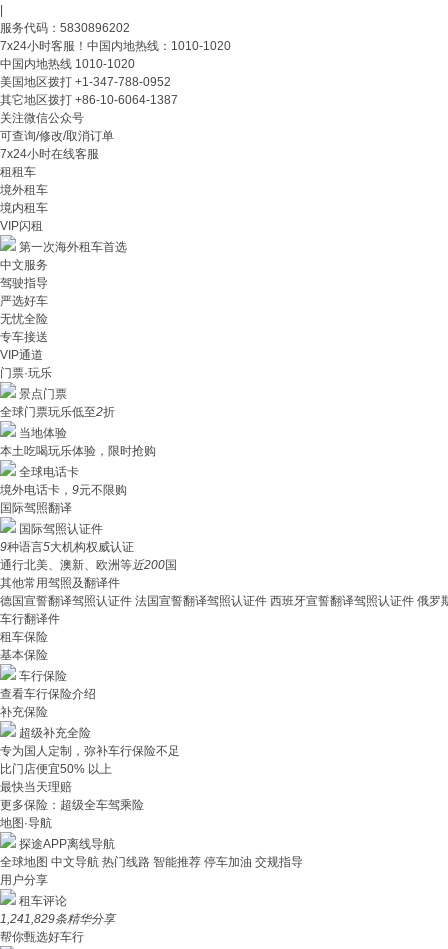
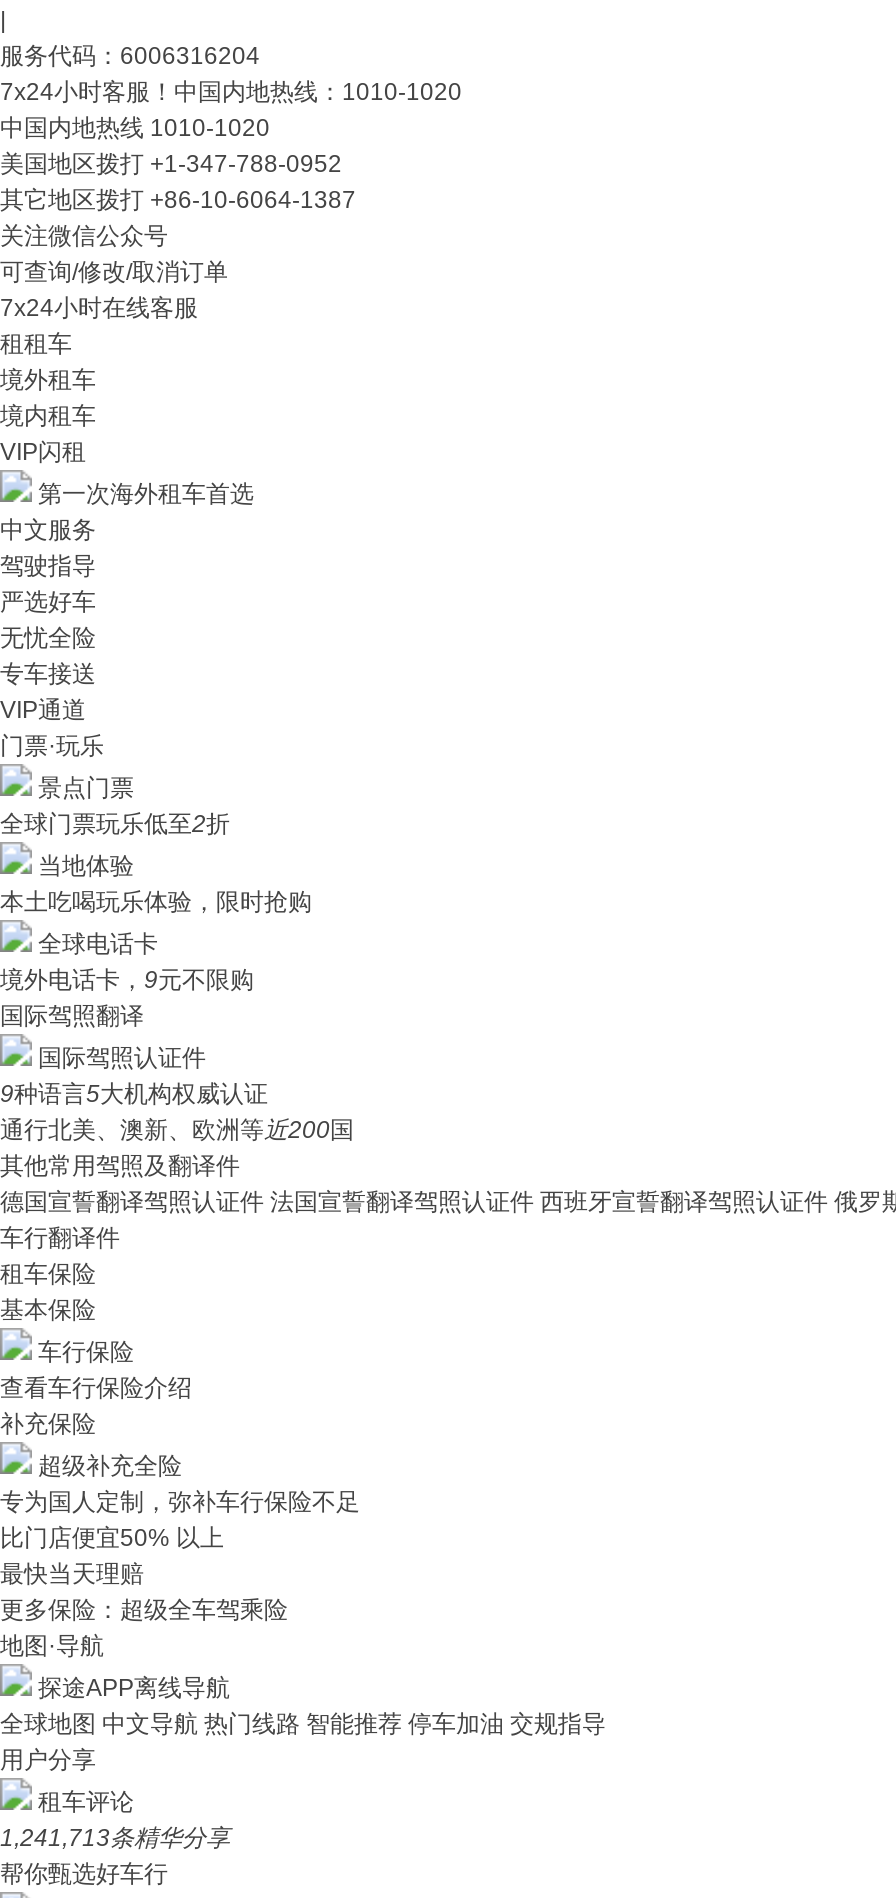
- 服务代码：5830896202
+ 服务代码：6006316204

- 1,241,829条精华分享
+ 1,241,713条精华分享
